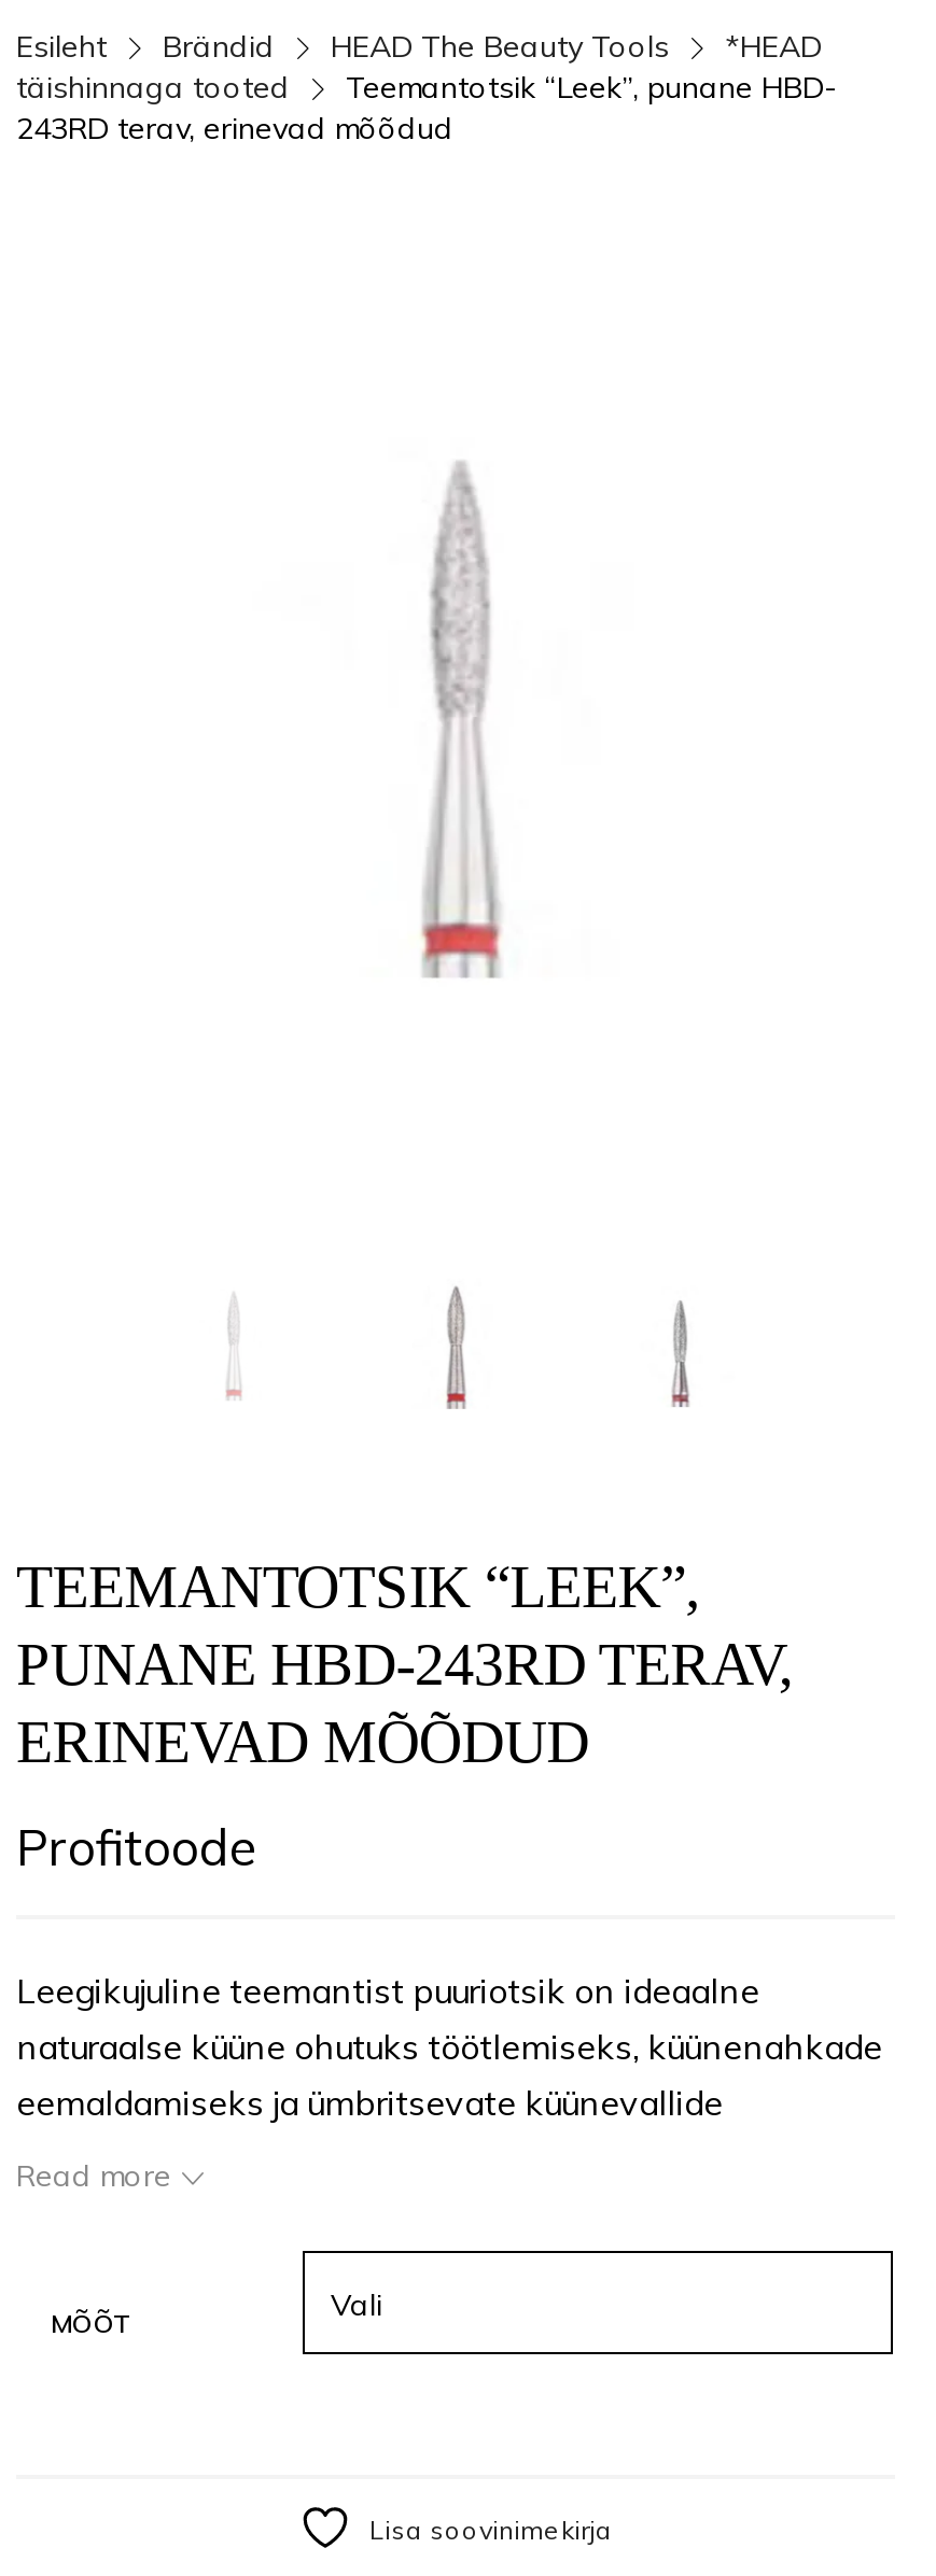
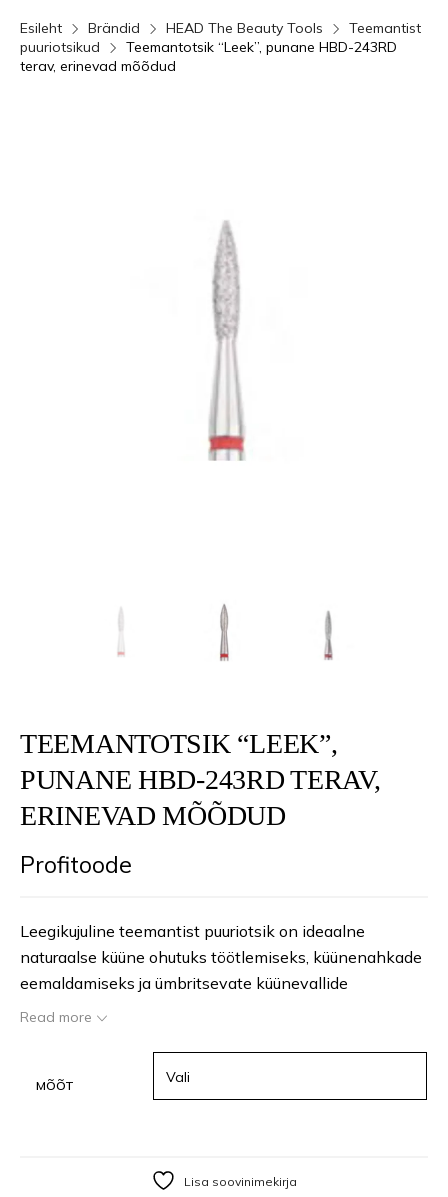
- *HEAD
- täishinnaga tooted
- Teemantotsik “Leek”, punane HBD-
- 243RD terav, erinevad mõõdud
+ Teemantist
+ puuriotsikud
+ Teemantotsik “Leek”, punane HBD-243RD
+ terav, erinevad mõõdud
